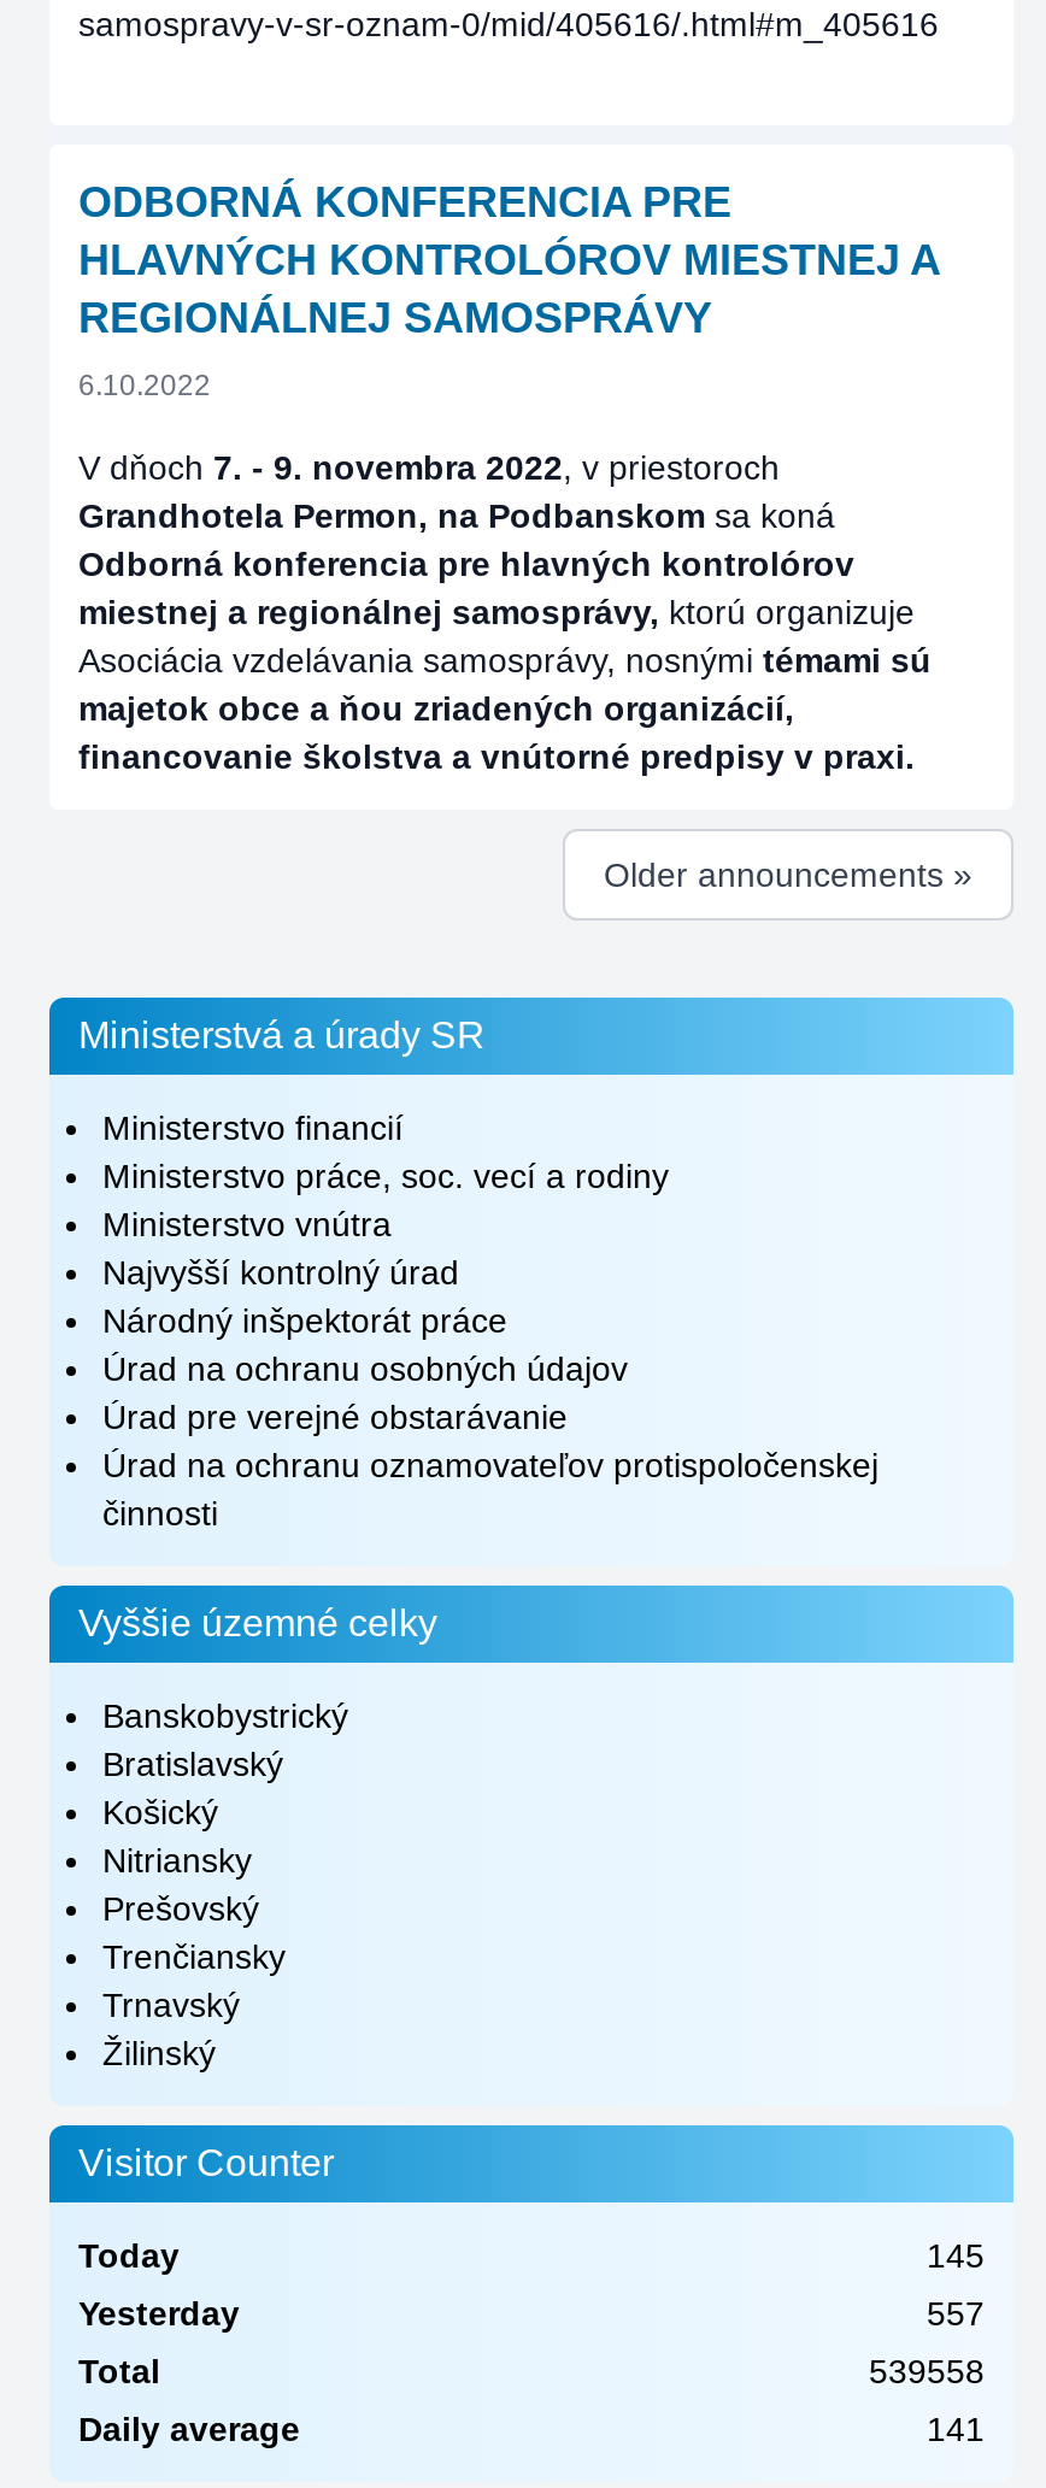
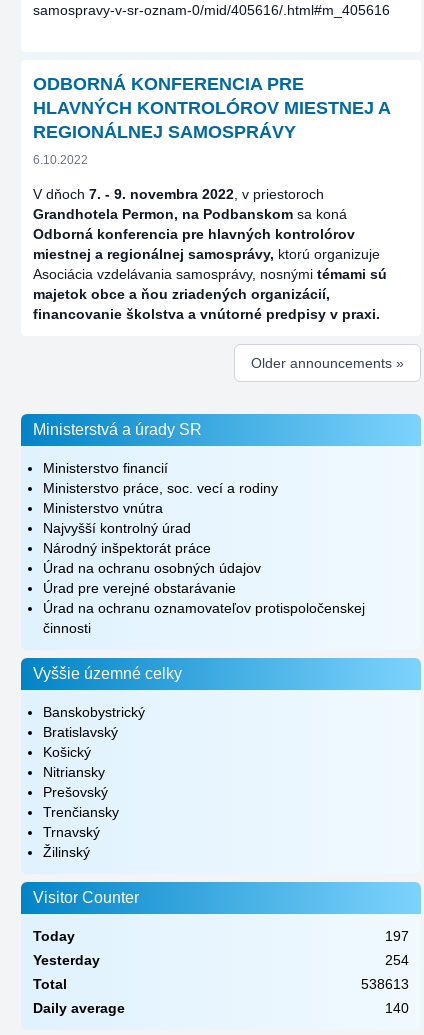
- 145
+ 197

- 557
+ 254

- 539558
+ 538613

- 141
+ 140
